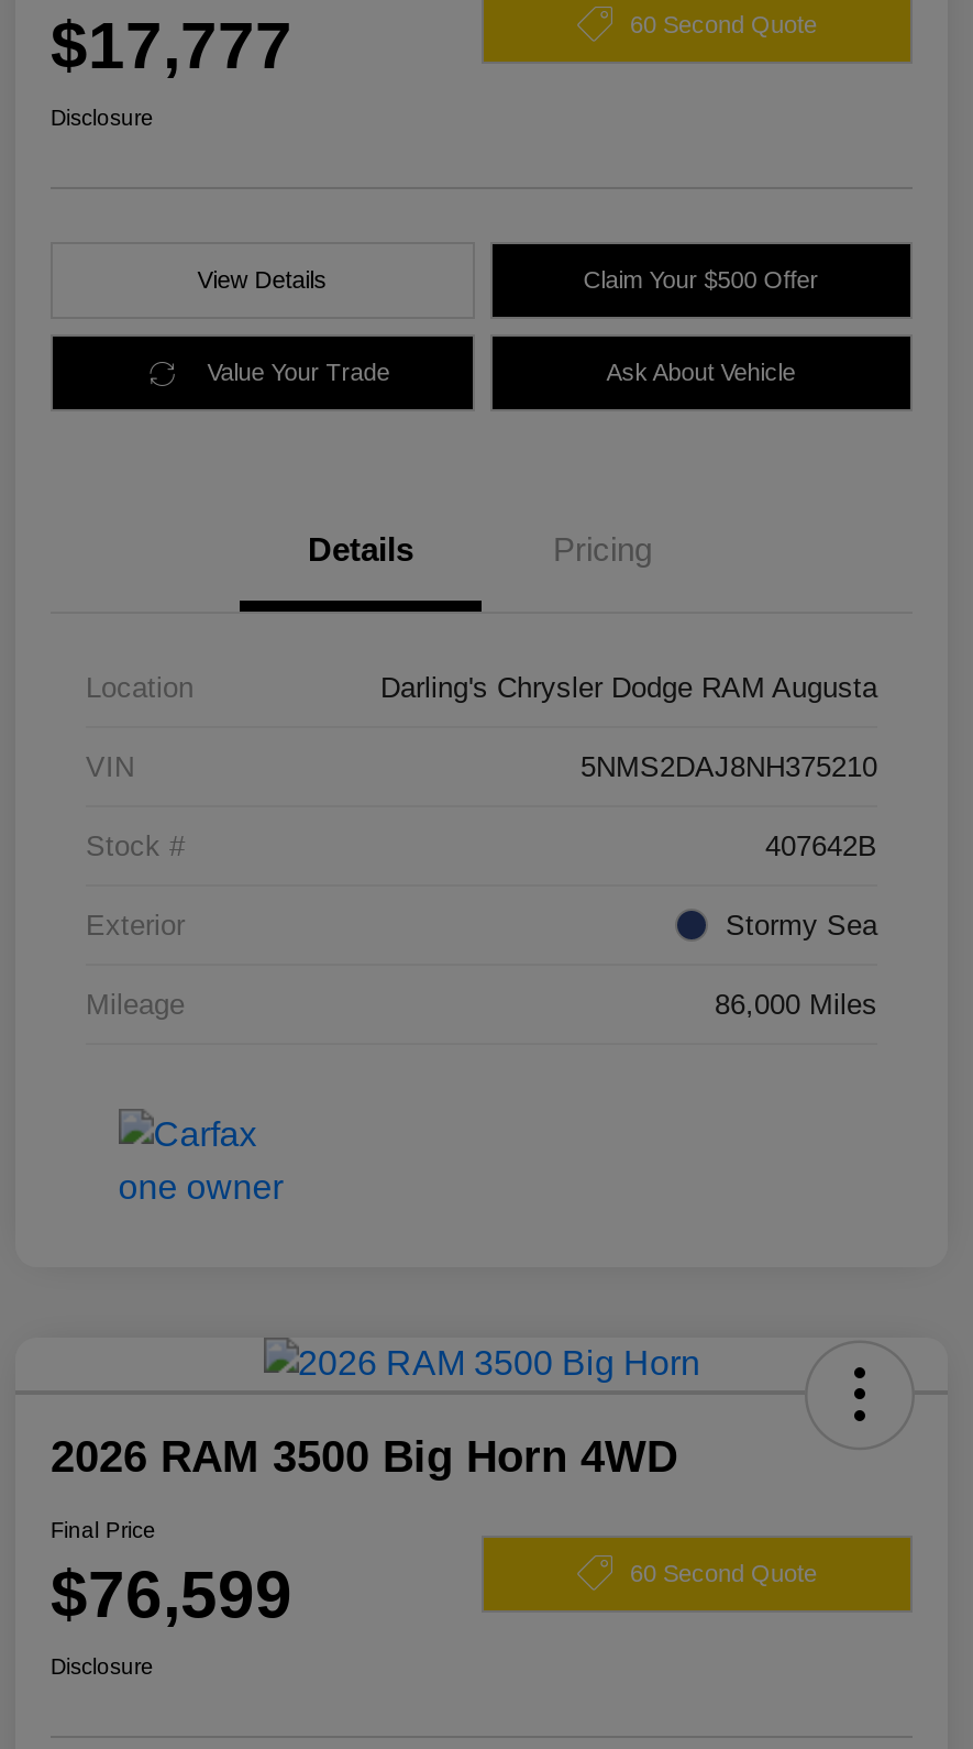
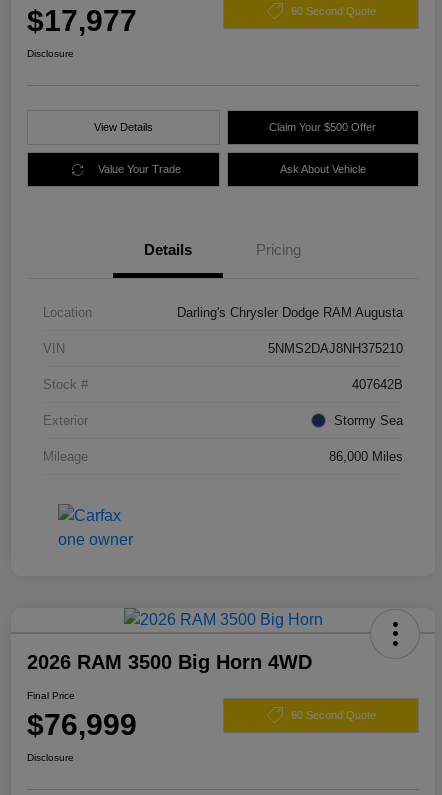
- $17,777
+ $17,977

- $76,599
+ $76,999
